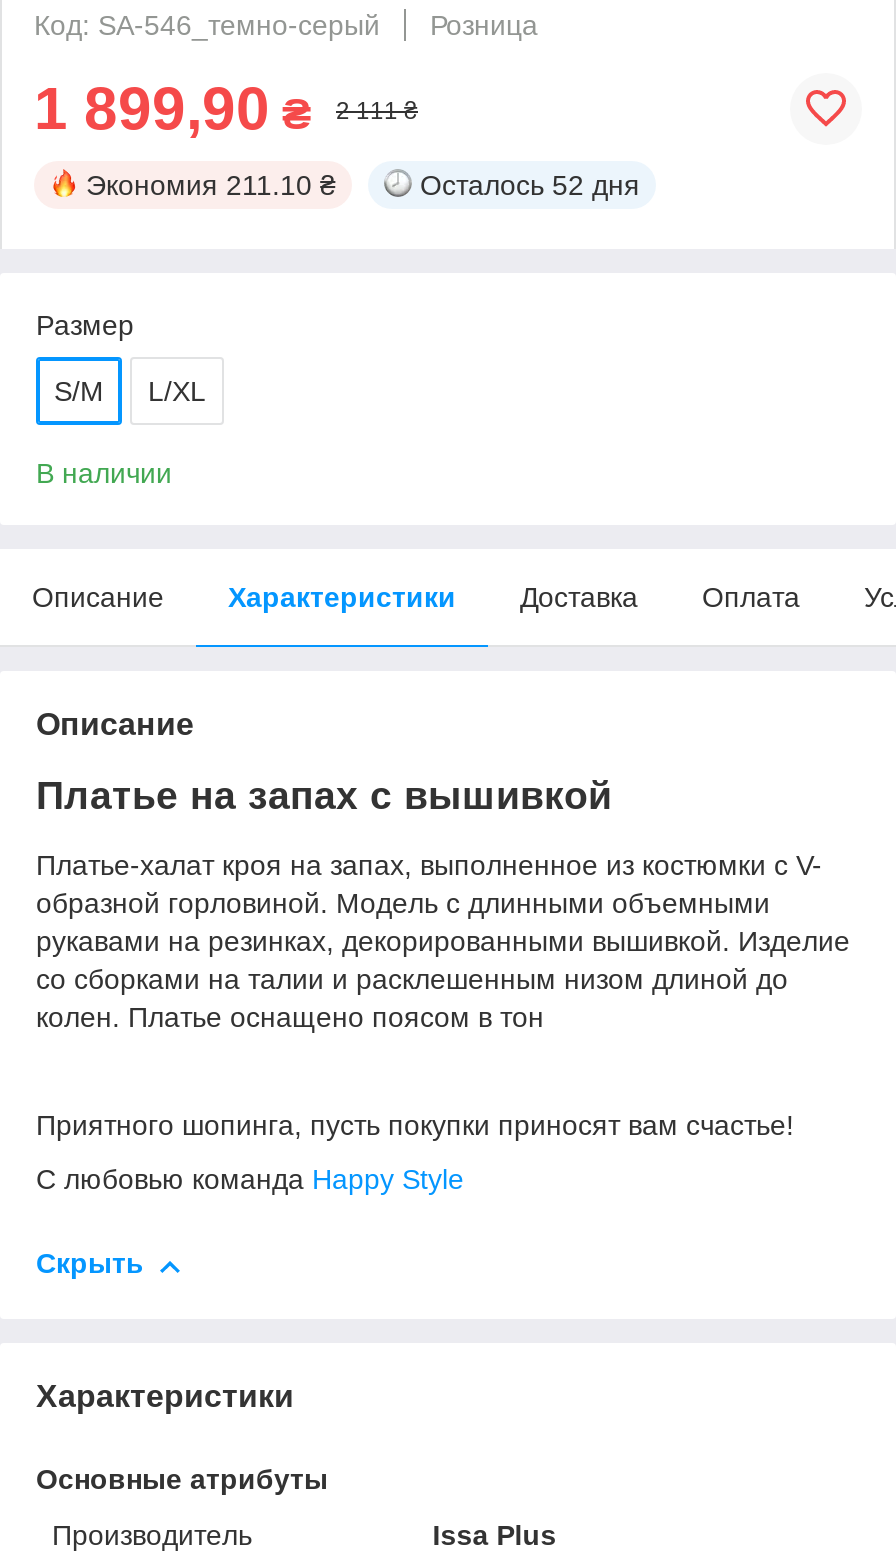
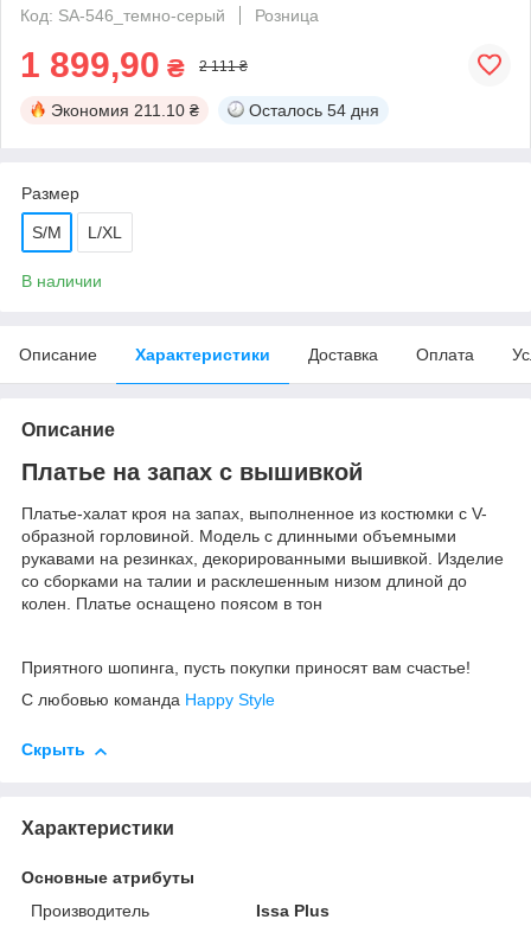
- Осталось 52 дня
+ Осталось 54 дня
